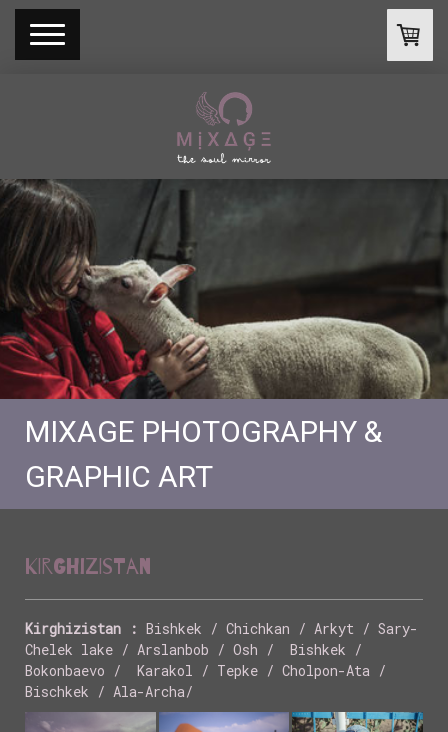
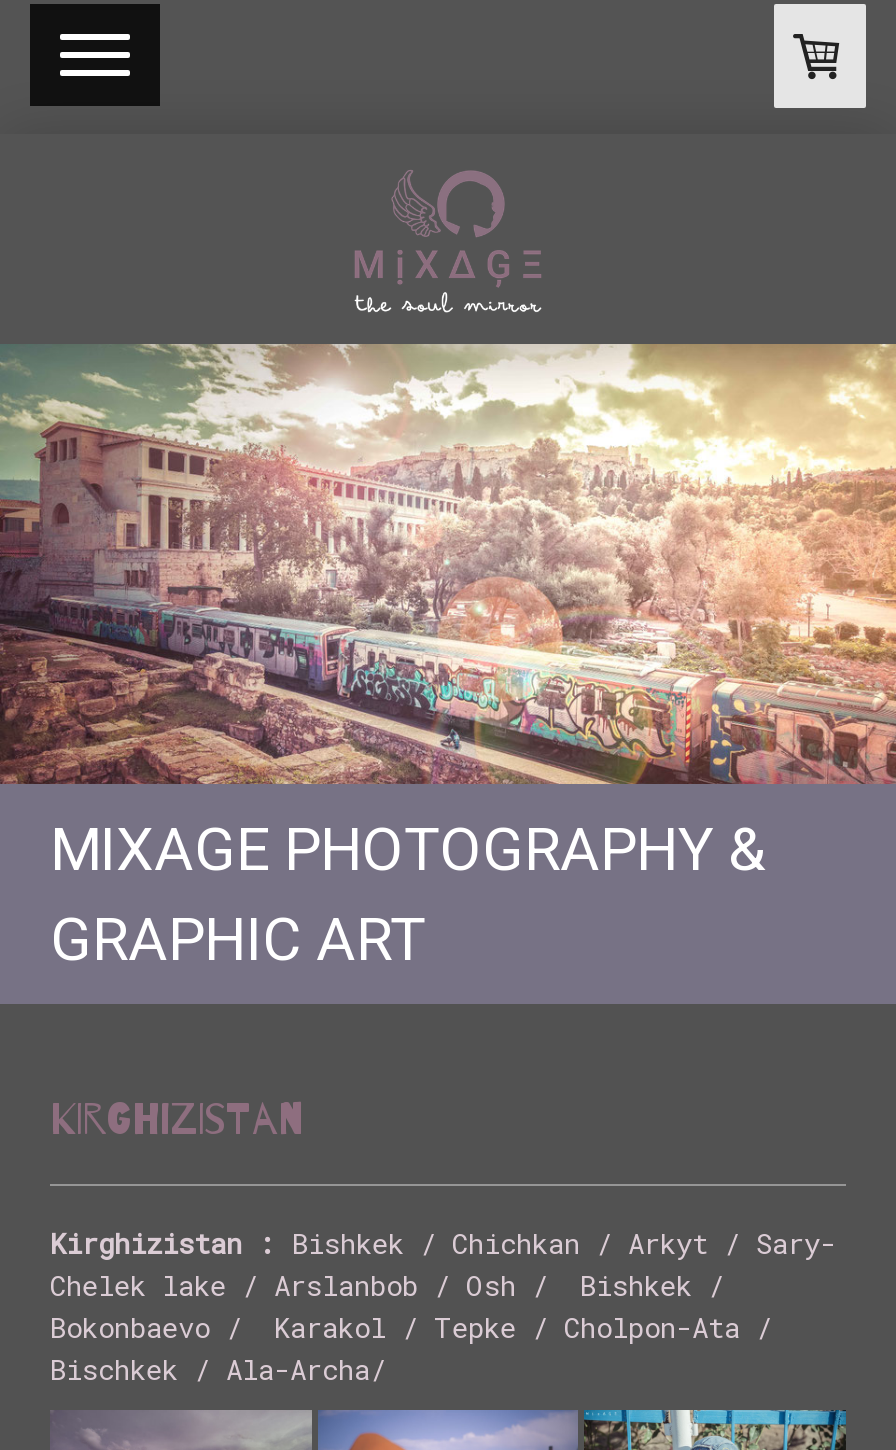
- [image]
+ [image]
